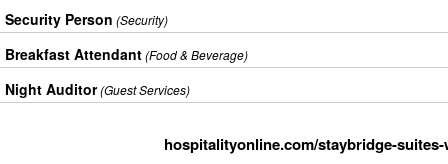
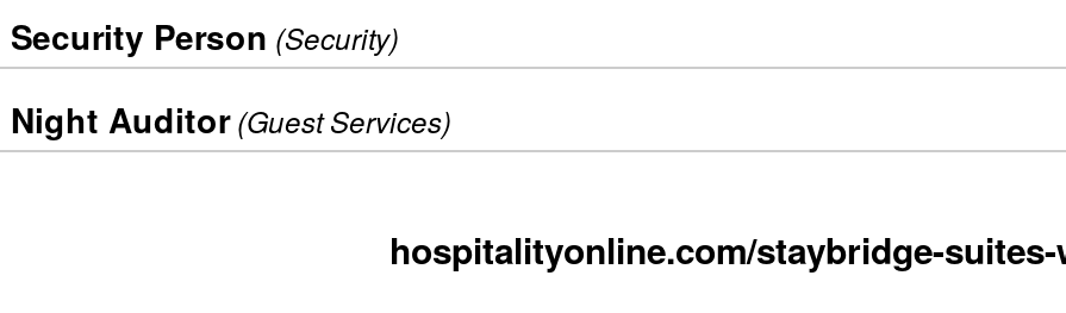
- Breakfast Attendant (Food & Beverage)
